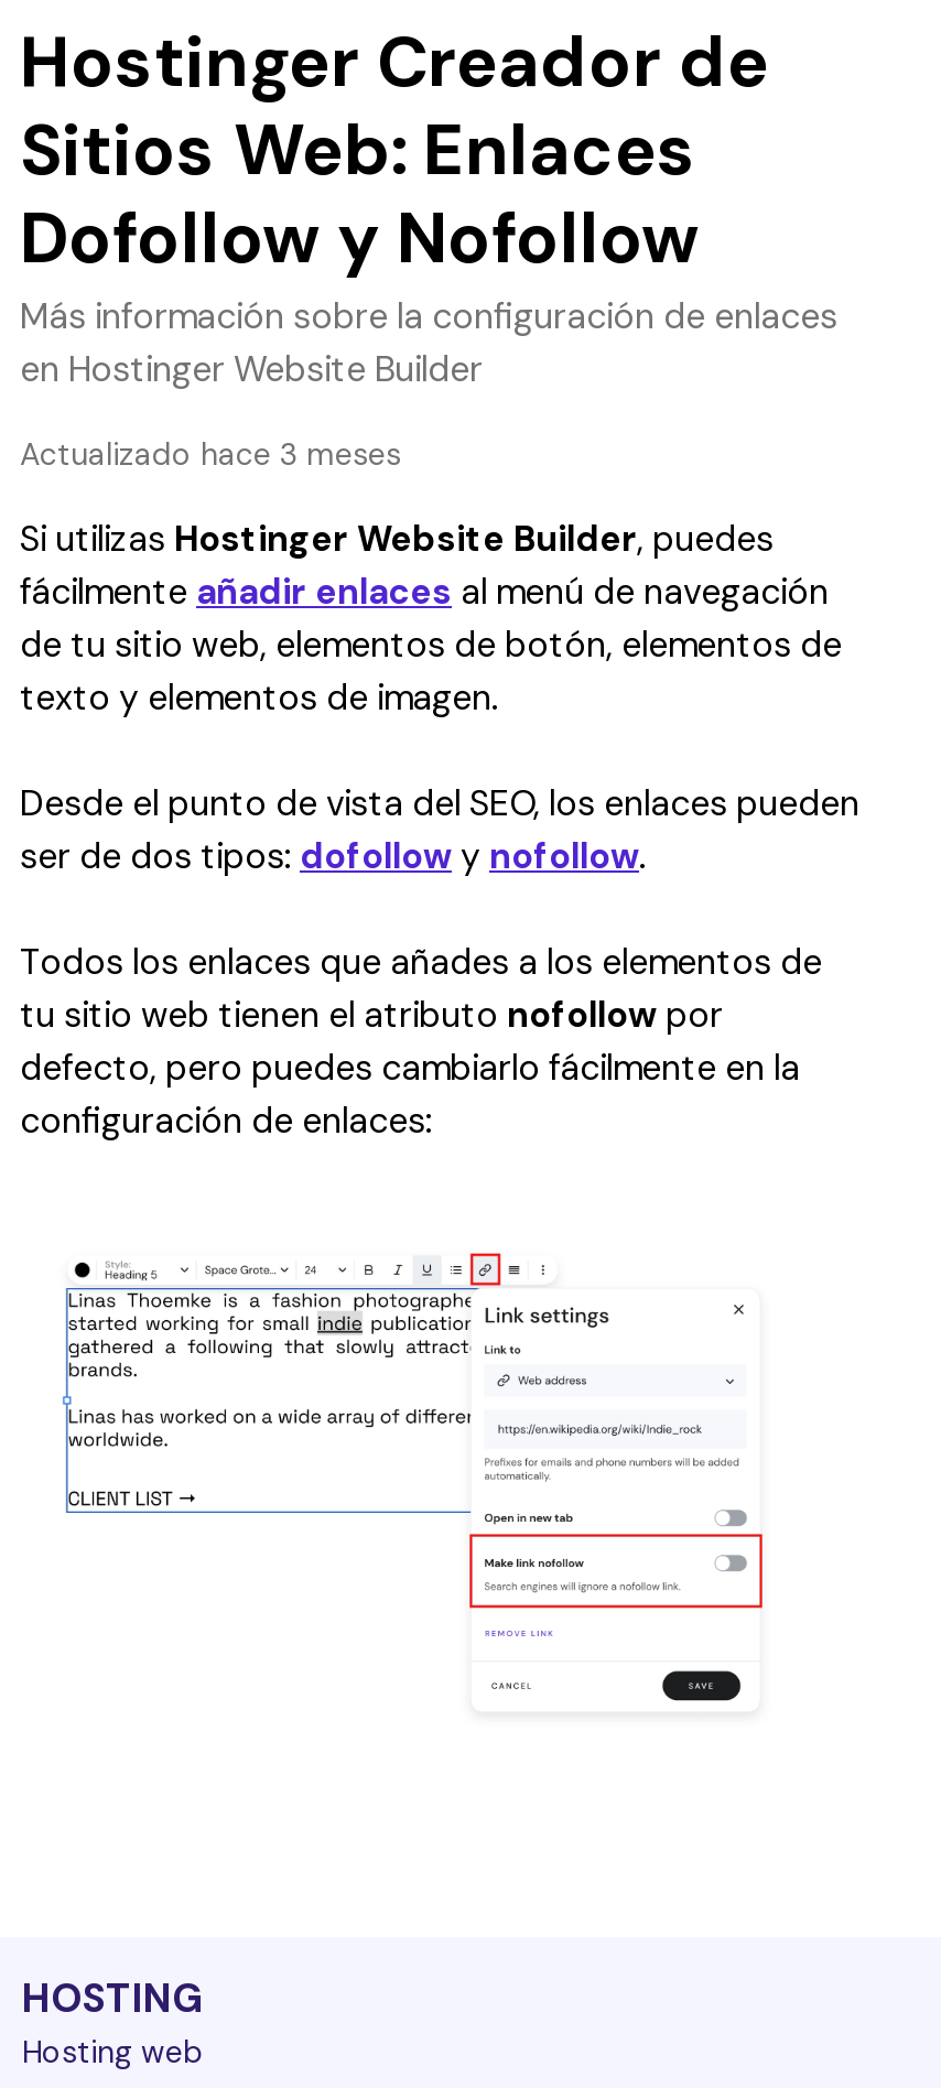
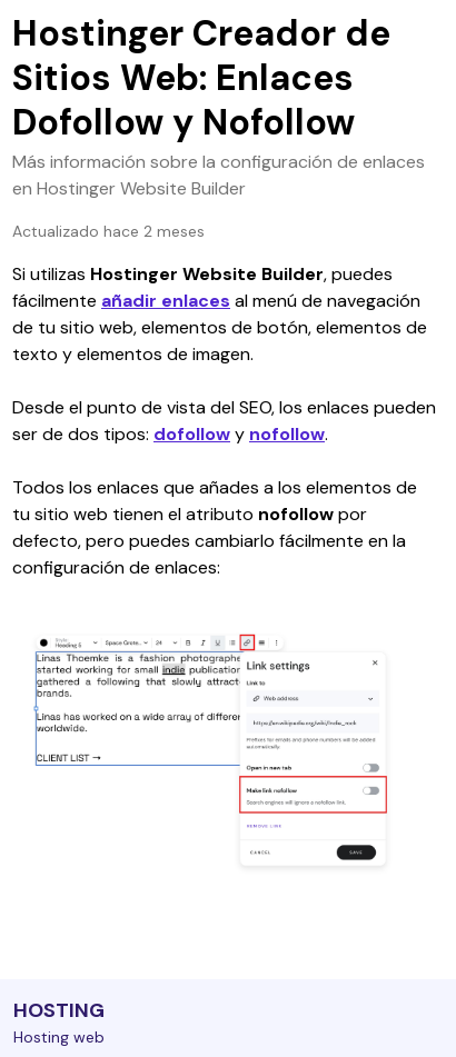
- Actualizado hace 3 meses
+ Actualizado hace 2 meses
